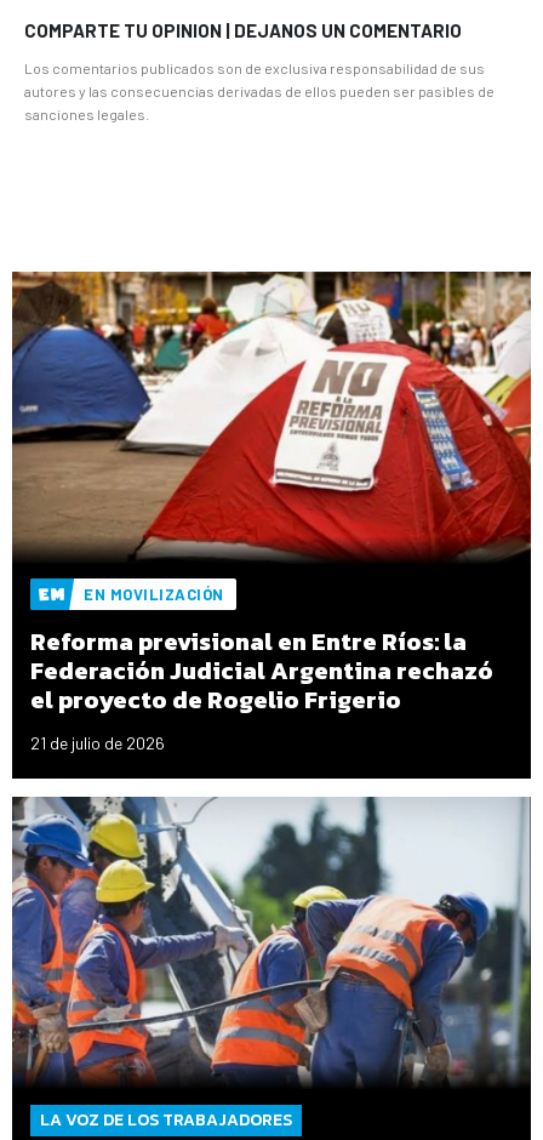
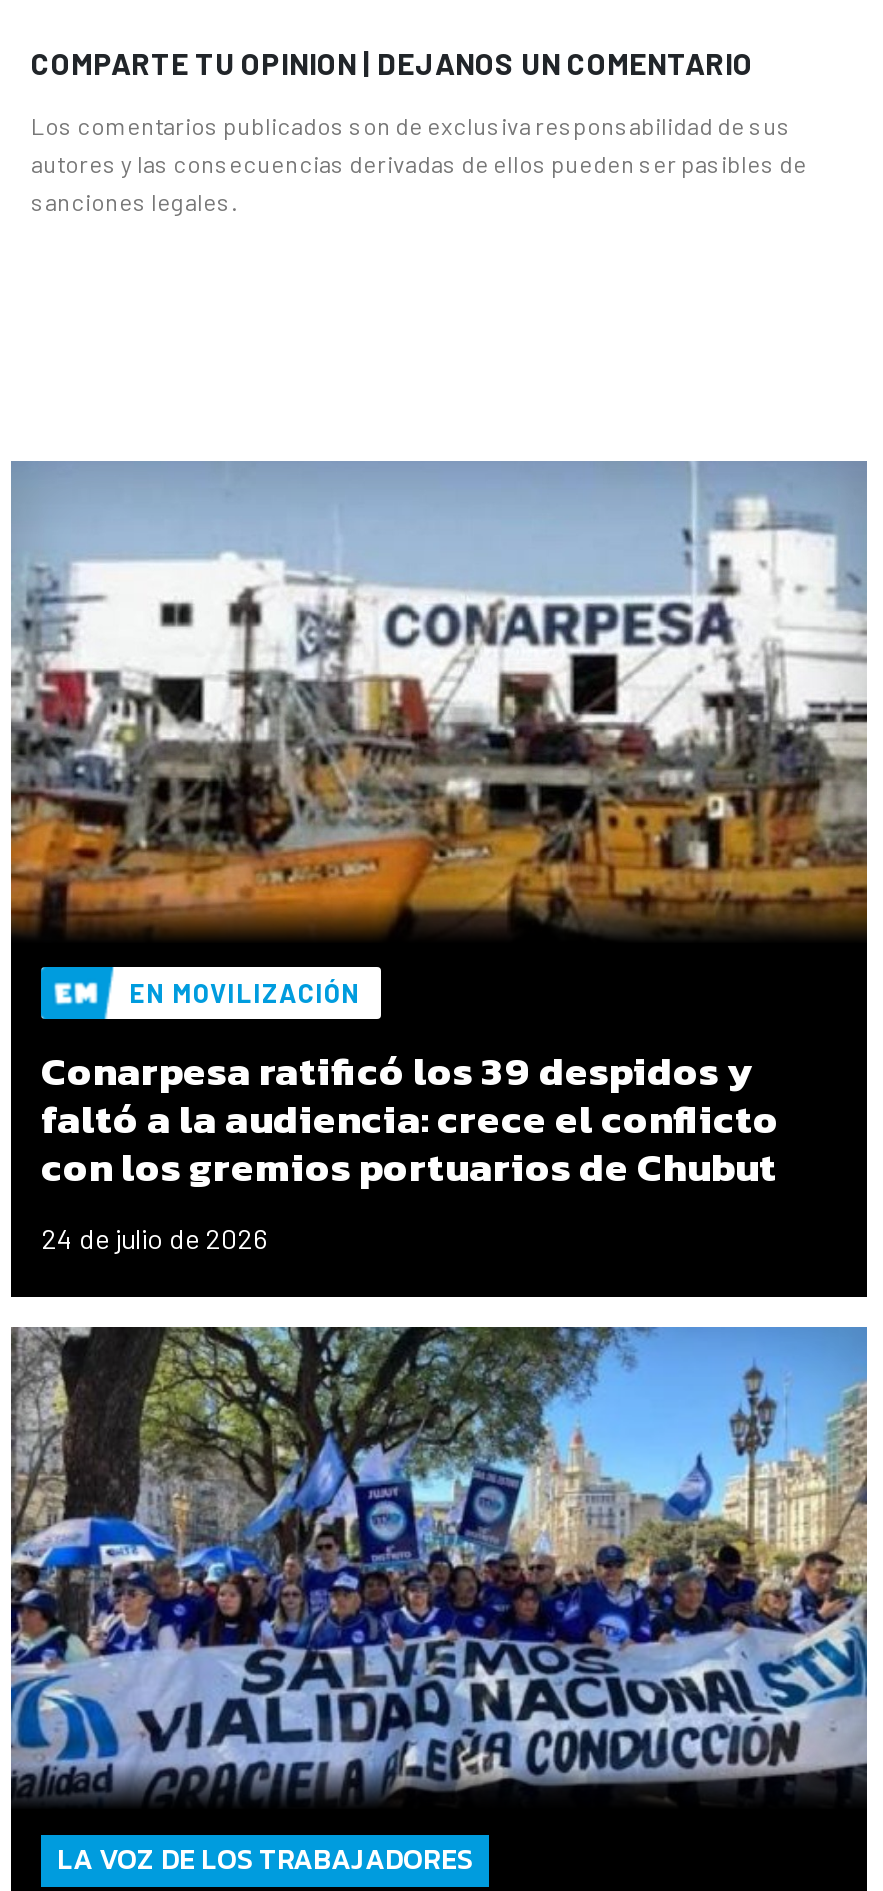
- [image]
+ [image]

- Reforma previsional en Entre Ríos: la
- Federación Judicial Argentina rechazó
- el proyecto de Rogelio Frigerio
- 21 de julio de 2026
+ Conarpesa ratificó los 39 despidos y
+ faltó a la audiencia: crece el conflicto
+ con los gremios portuarios de Chubut
+ 24 de julio de 2026

- [image]
+ [image]
